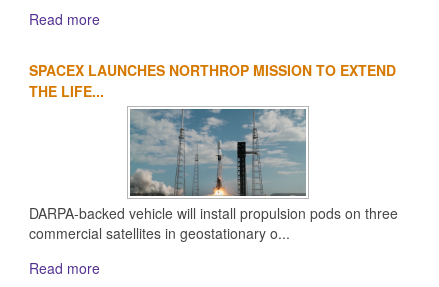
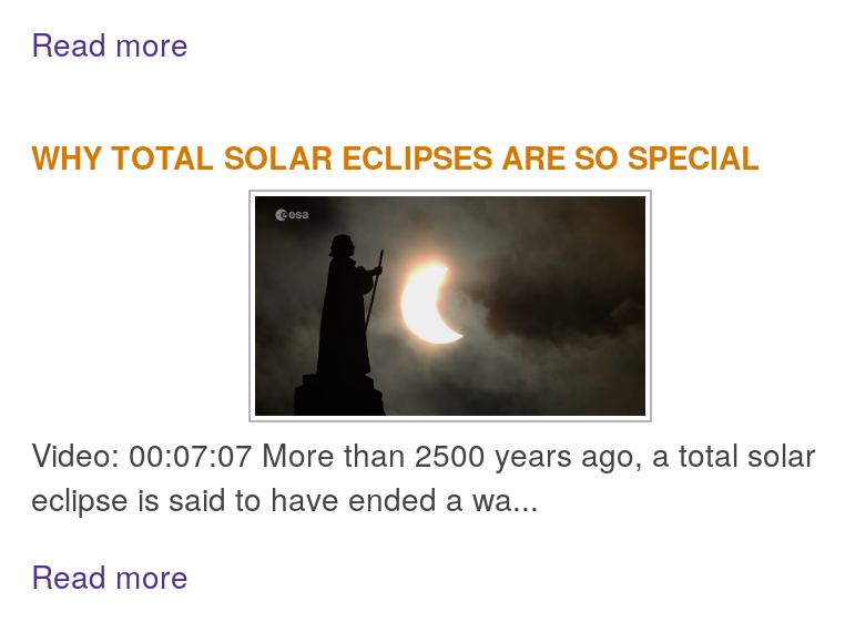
- SPACEX LAUNCHES NORTHROP MISSION TO EXTEND
- THE LIFE...
+ WHY TOTAL SOLAR ECLIPSES ARE SO SPECIAL

- [image]
- DARPA-backed vehicle will install propulsion pods on three
- commercial satellites in geostationary o...
+ [image]
+ Video: 00:07:07 More than 2500 years ago, a total solar
+ eclipse is said to have ended a wa...
